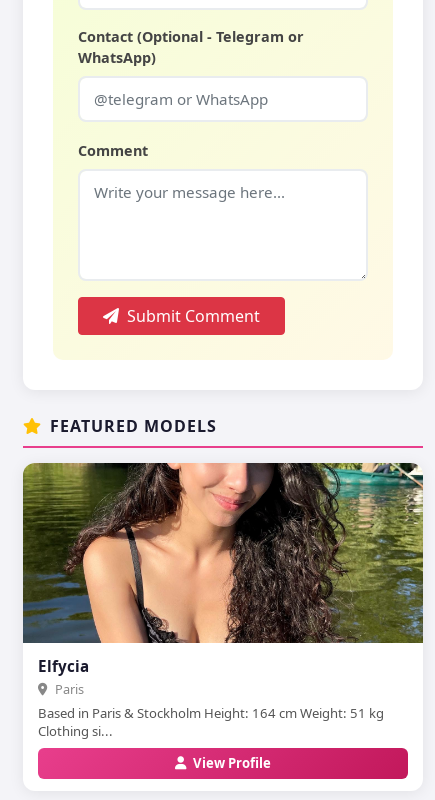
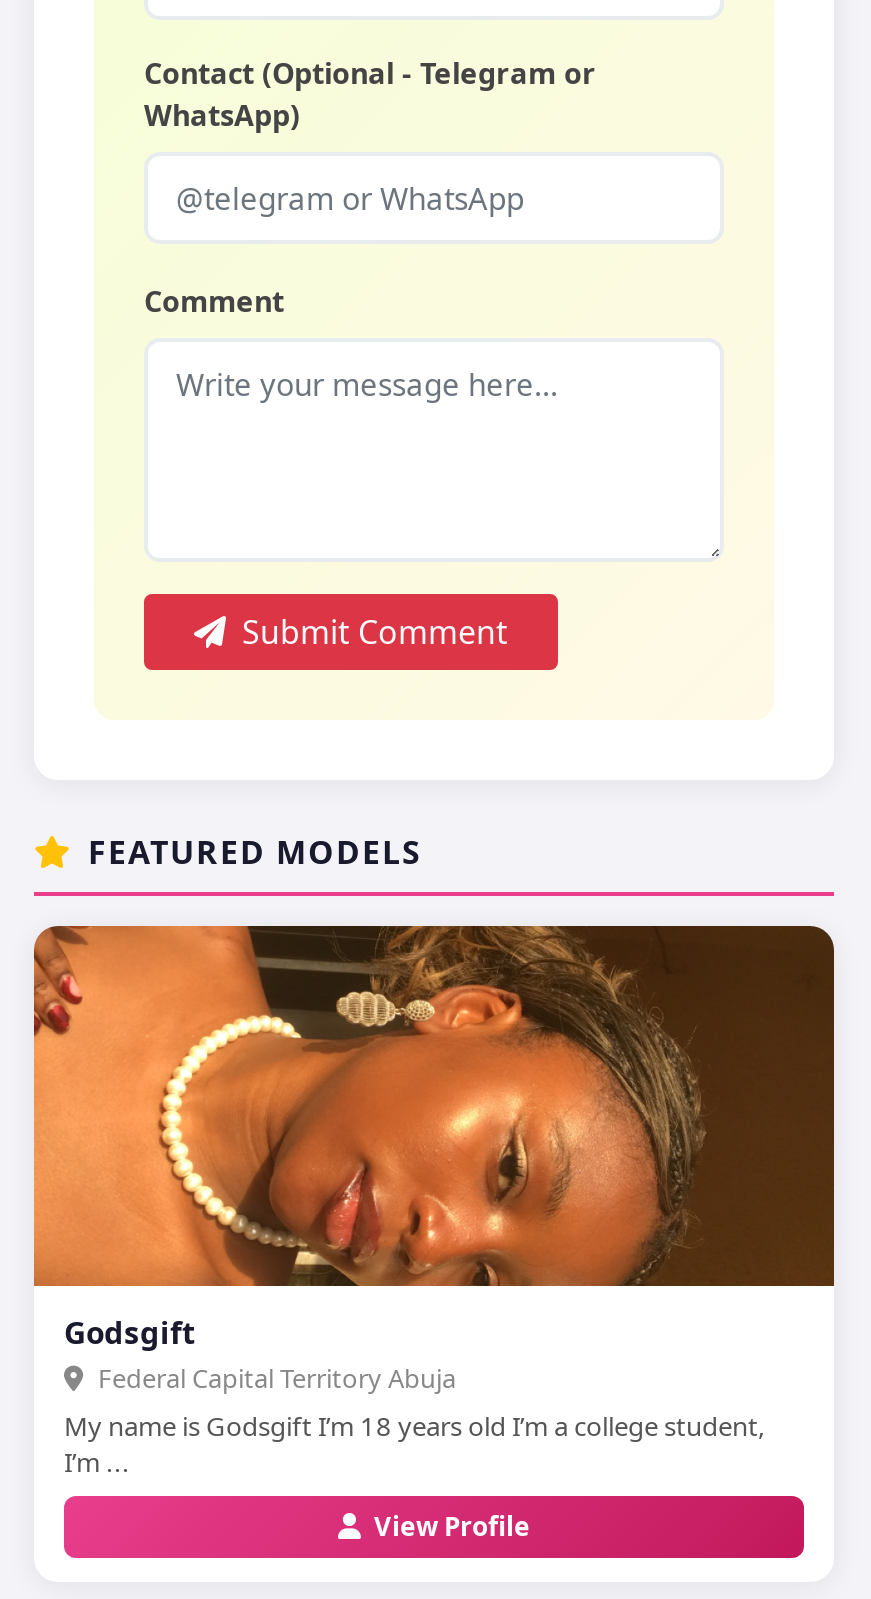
- [image]
- Elfycia
- Paris
- Based in Paris & Stockholm Height: 164 cm Weight: 51 kg
- Clothing si...
+ [image]
+ Godsgift
+ Federal Capital Territory Abuja
+ My name is Godsgift I’m 18 years old I’m a college student,
+ I’m ...
